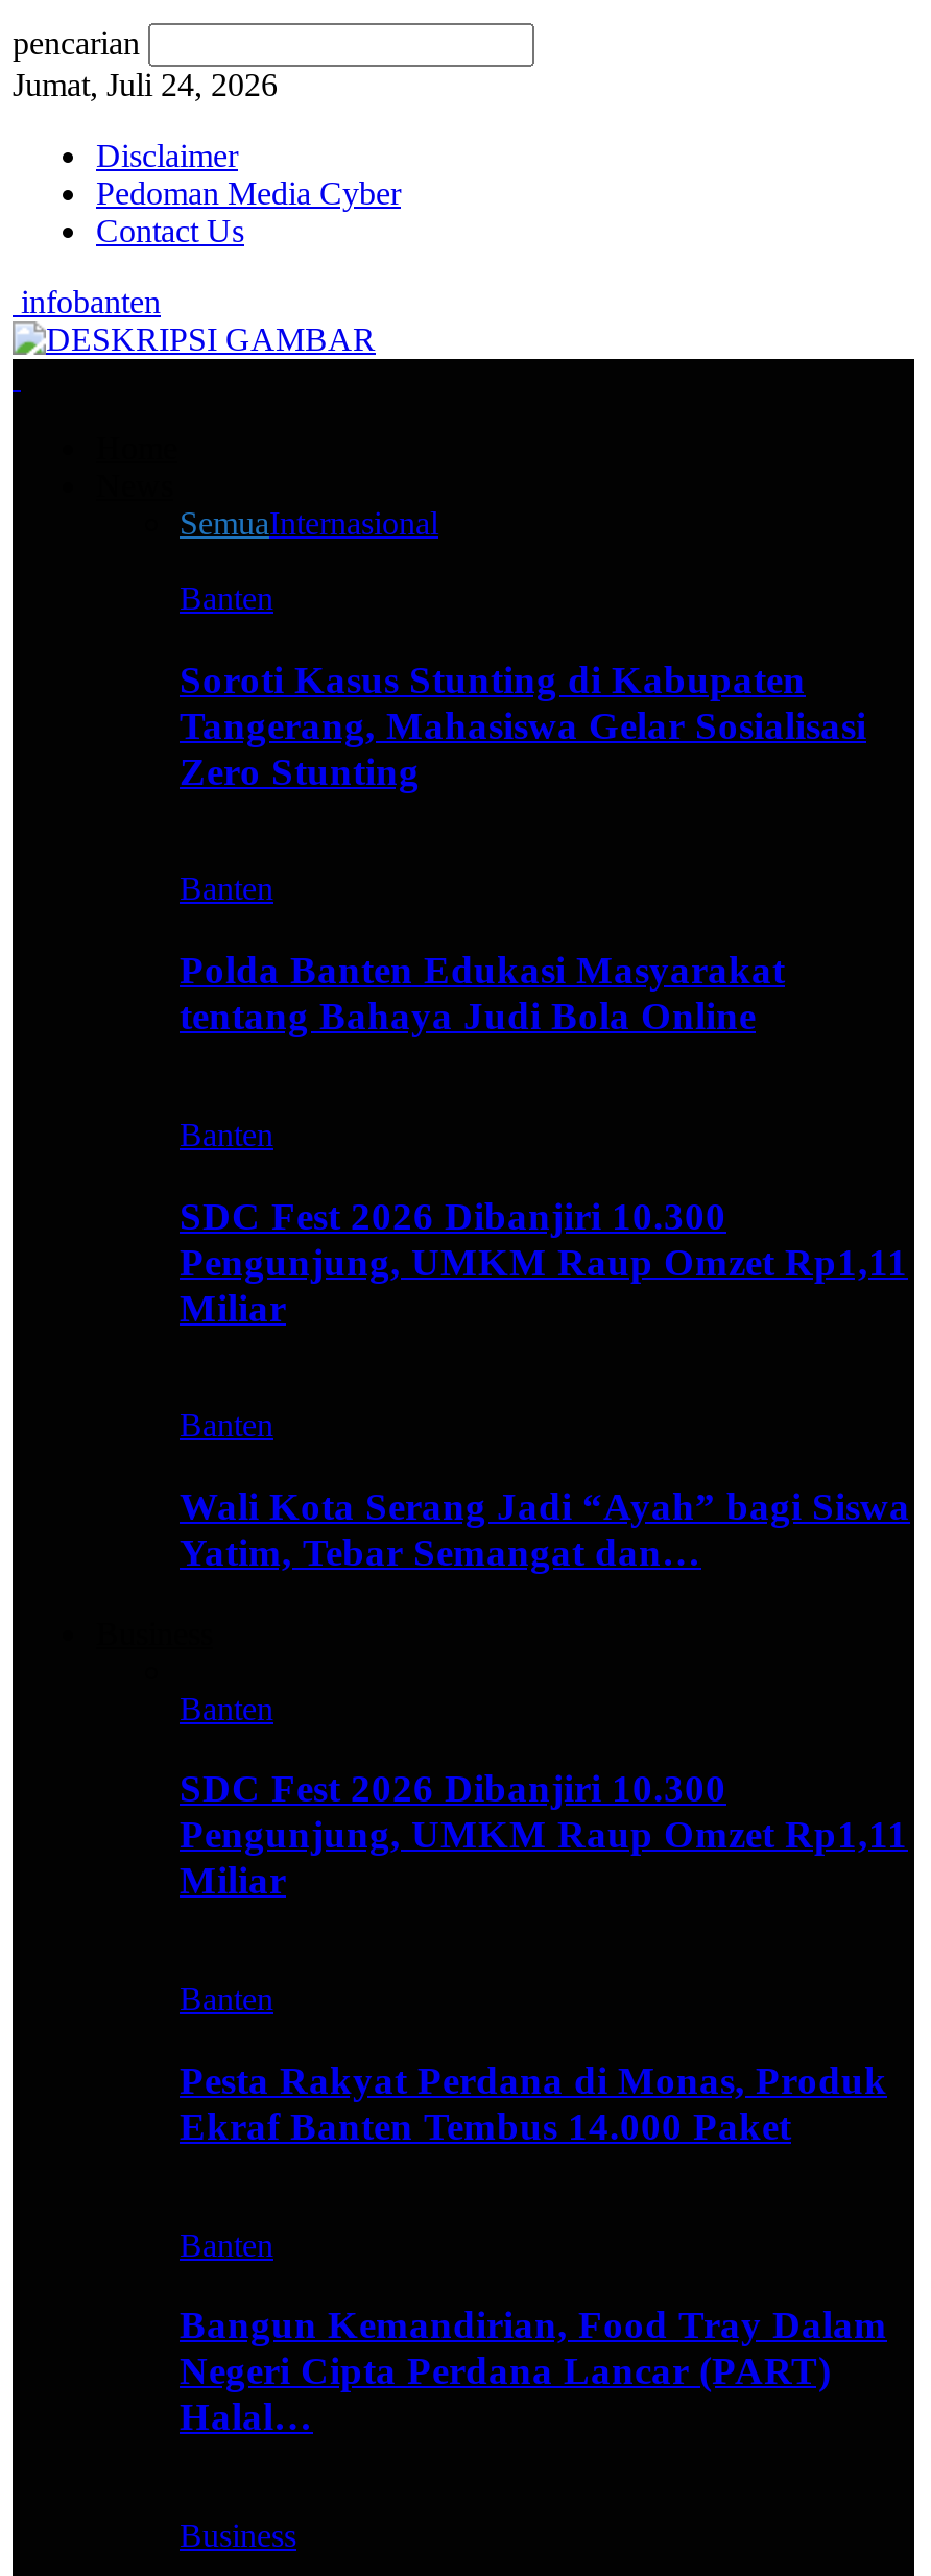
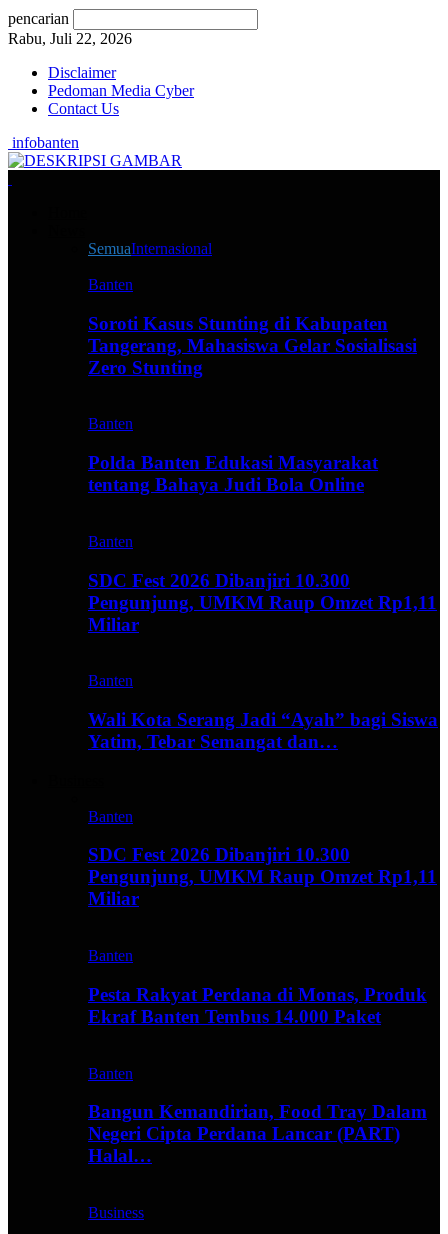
- Jumat, Juli 24, 2026
+ Rabu, Juli 22, 2026
